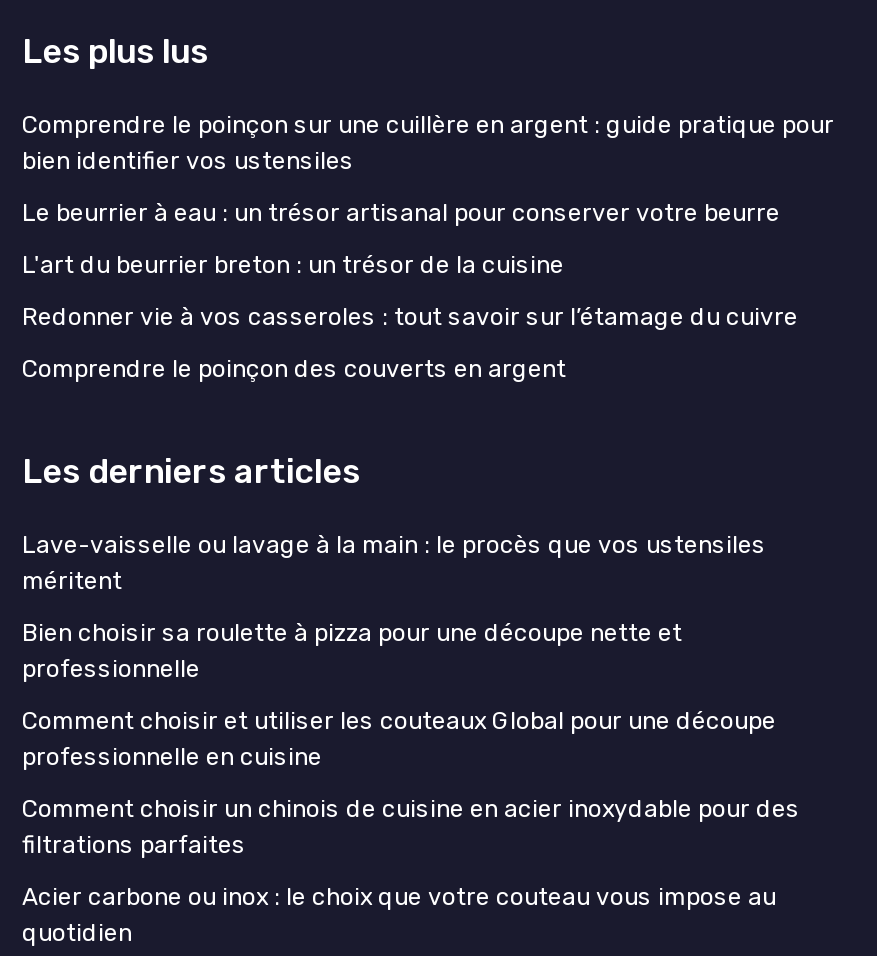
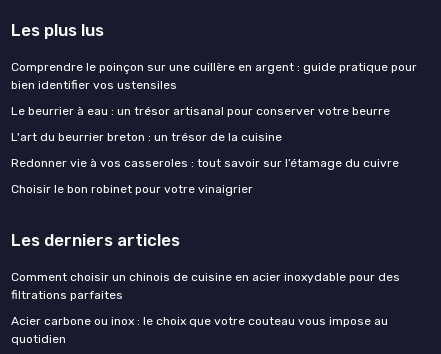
- Comprendre le poinçon des couverts en argent
+ Choisir le bon robinet pour votre vinaigrier

- Lave-vaisselle ou lavage à la main : le procès que vos ustensiles
- méritent
- Bien choisir sa roulette à pizza pour une découpe nette et
- professionnelle
- Comment choisir et utiliser les couteaux Global pour une découpe
- professionnelle en cuisine
